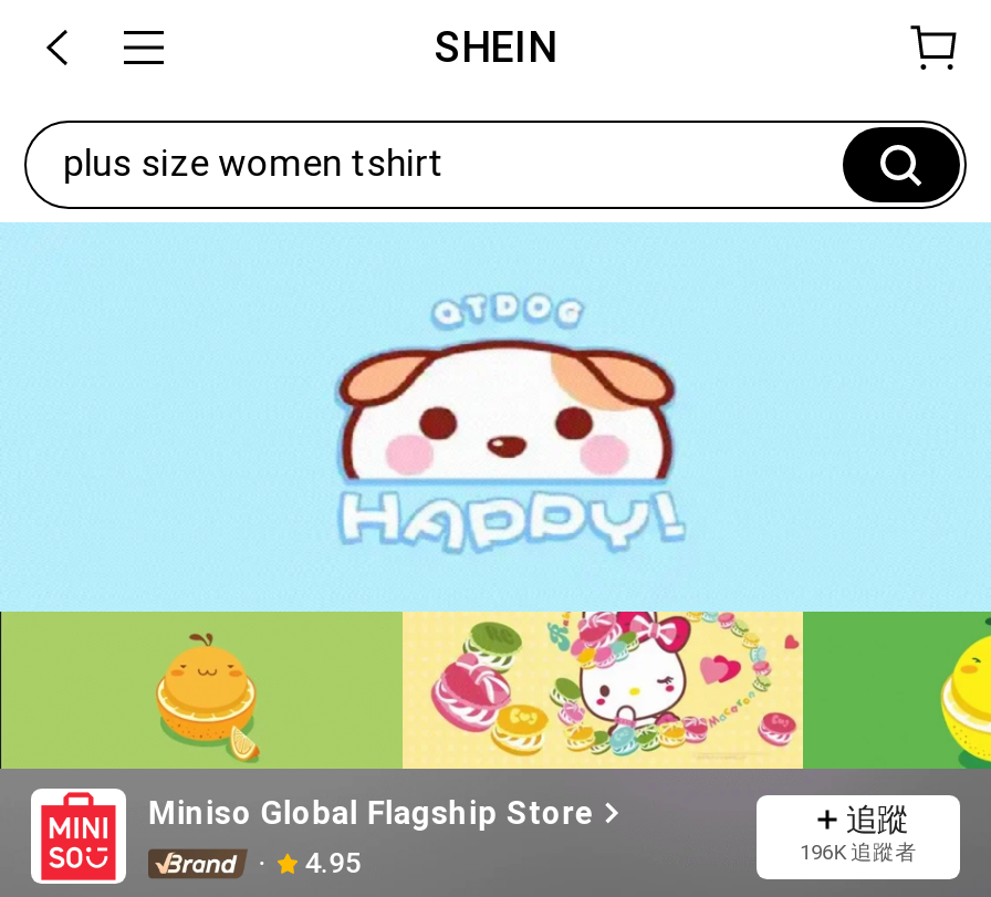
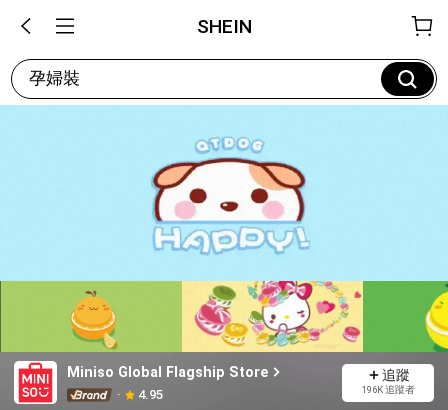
- plus size women tshirt
+ 孕婦裝
